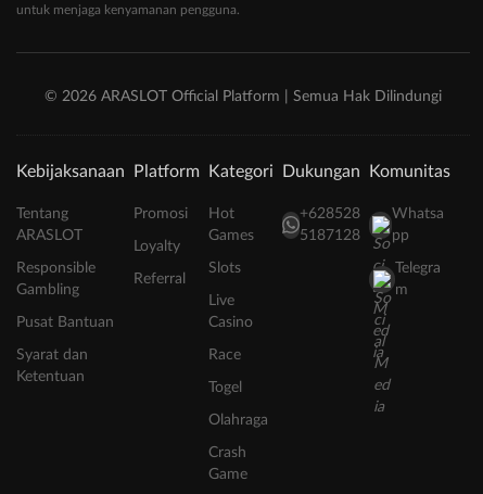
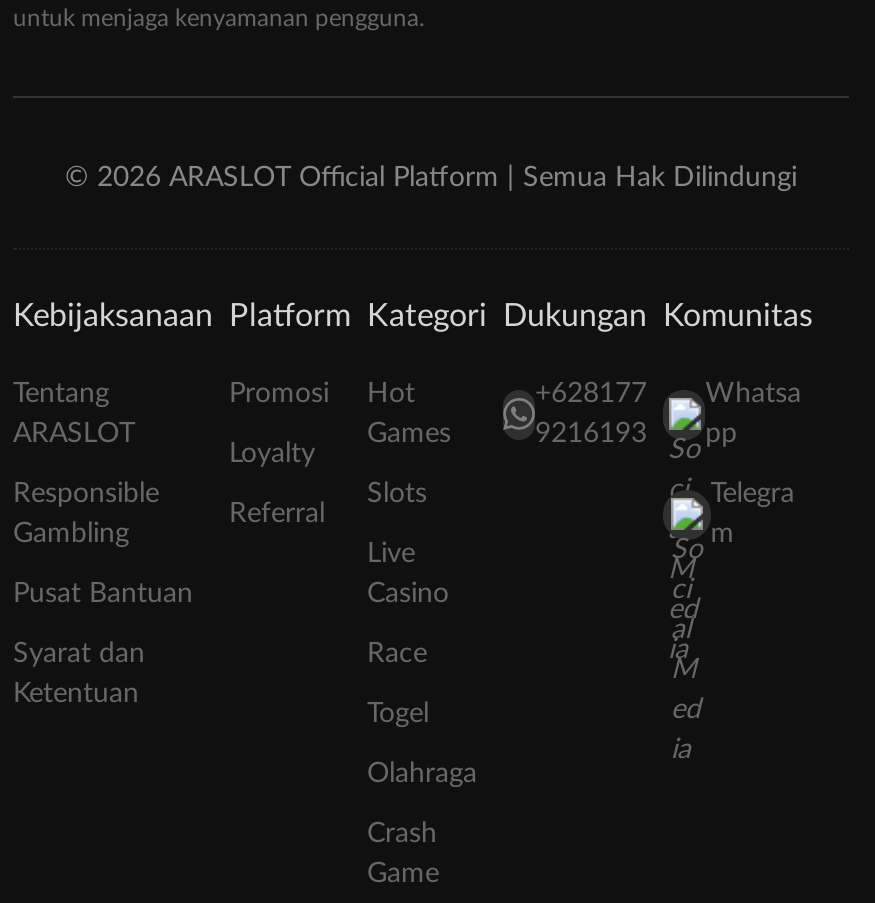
- +628528
+ +628177

- 5187128
+ 9216193
